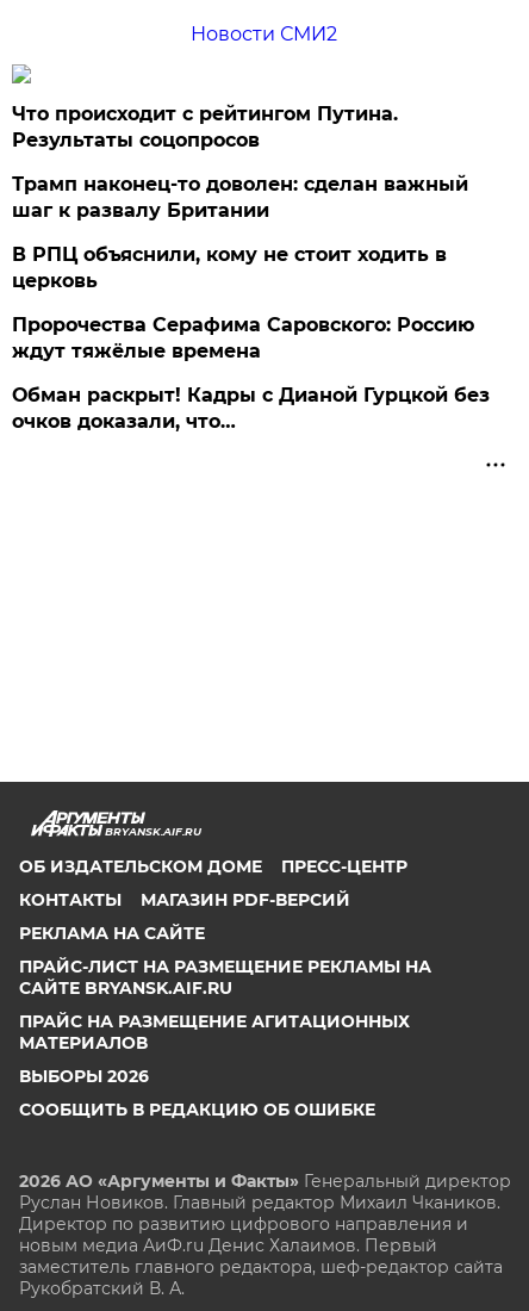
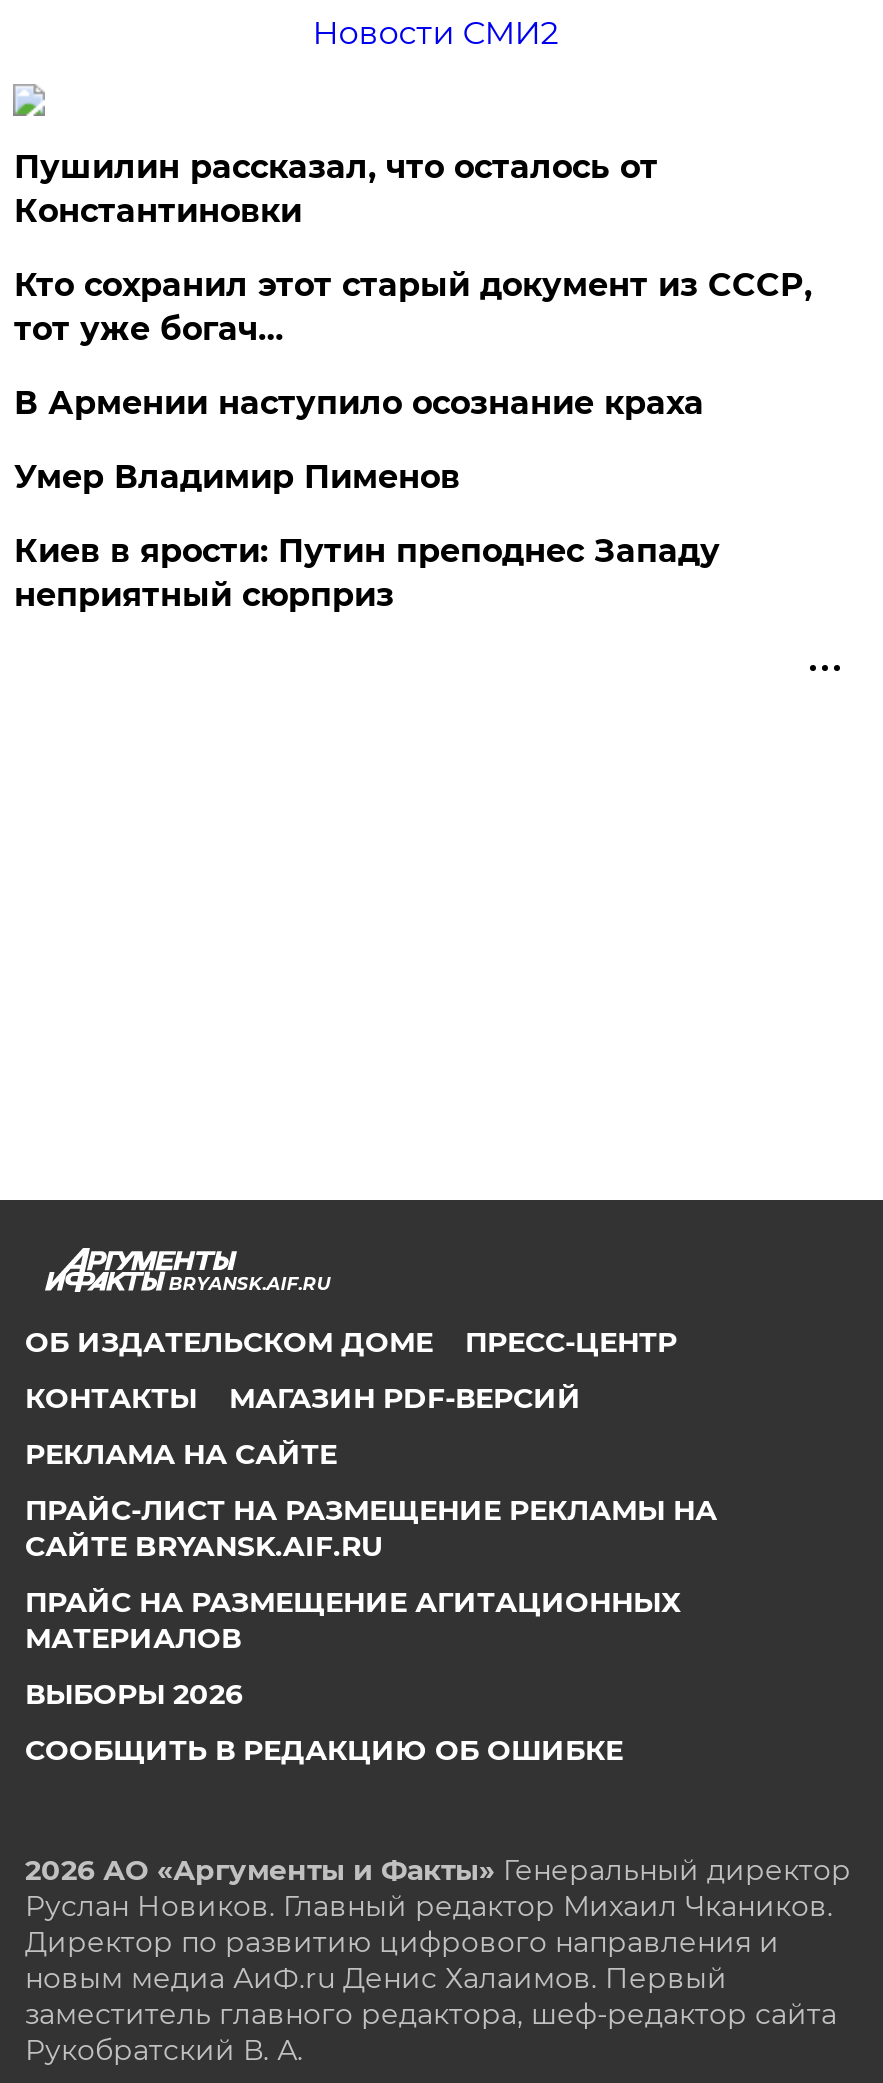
- Что происходит с рейтингом Путина.
- Результаты соцопросов
+ Пушилин рассказал, что осталось от
+ Константиновки

- Трамп наконец-то доволен: сделан важный
- шаг к развалу Британии
+ Кто сохранил этот старый документ из СССР,
+ тот уже богач…

- В РПЦ объяснили, кому не стоит ходить в
- церковь
+ В Армении наступило осознание краха

- Пророчества Серафима Саровского: Россию
- ждут тяжёлые времена
+ Умер Владимир Пименов

- Обман раскрыт! Кадры с Дианой Гурцкой без
- очков доказали, что…
+ Киев в ярости: Путин преподнес Западу
+ неприятный сюрприз
